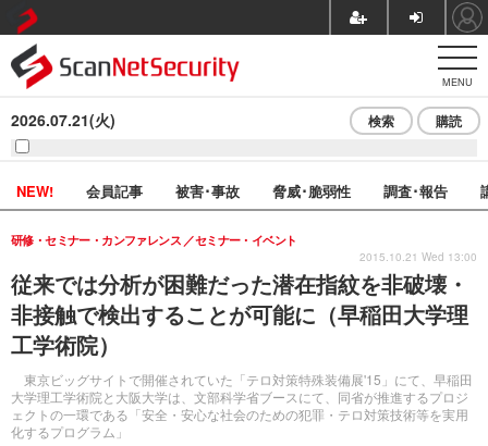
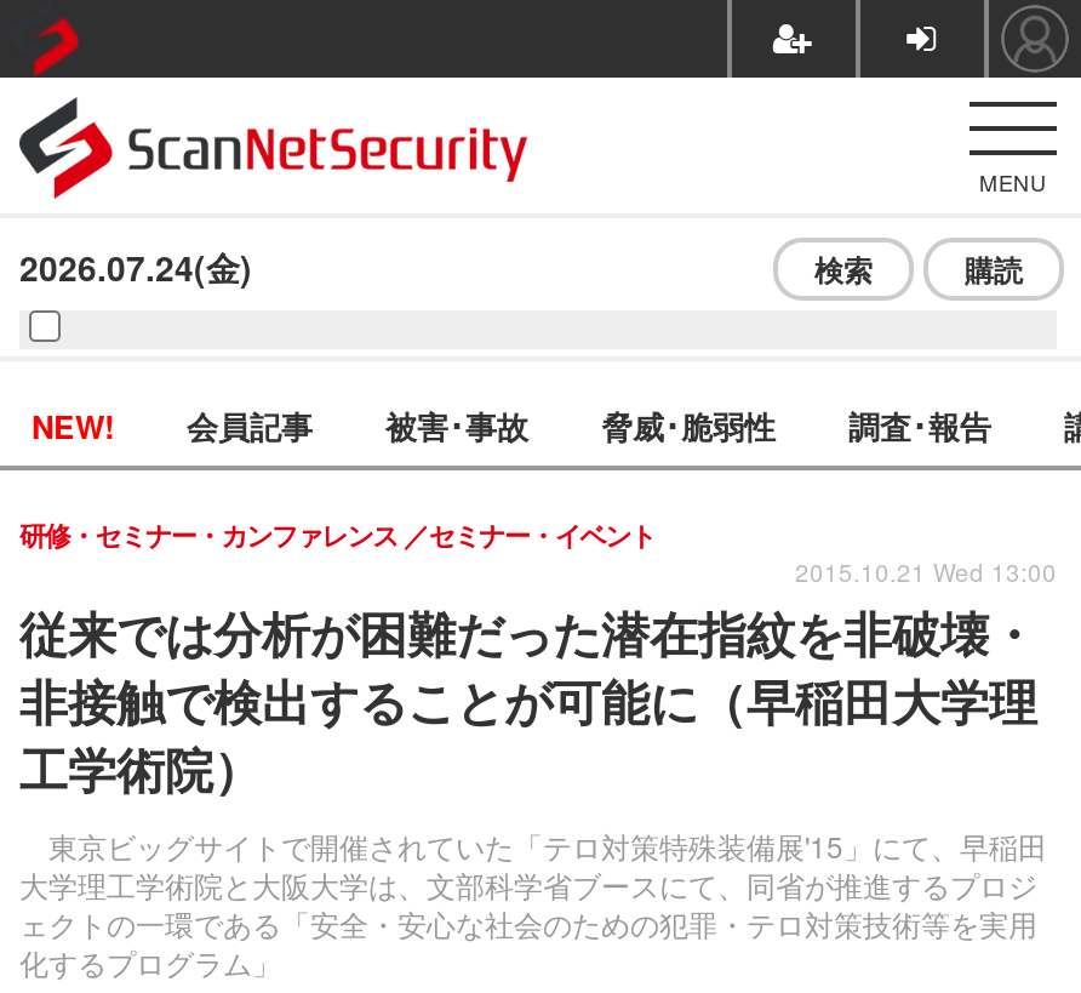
- 2026.07.21(火)
+ 2026.07.24(金)
